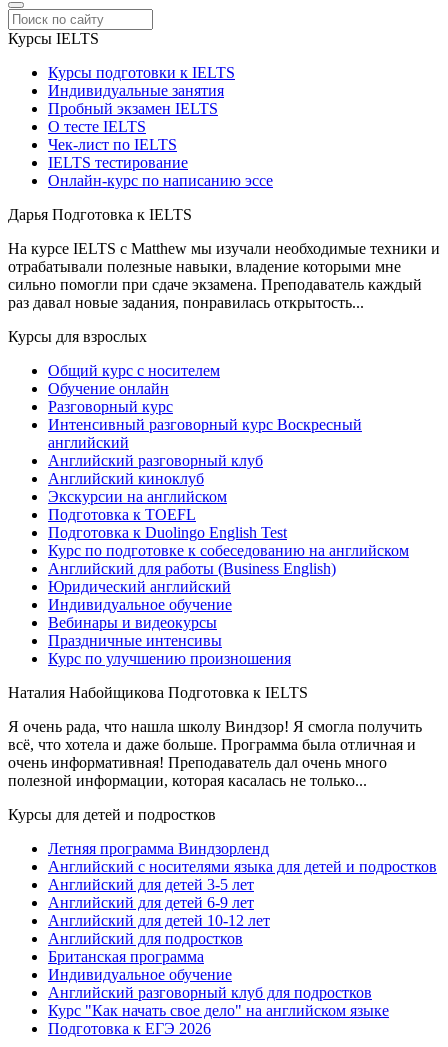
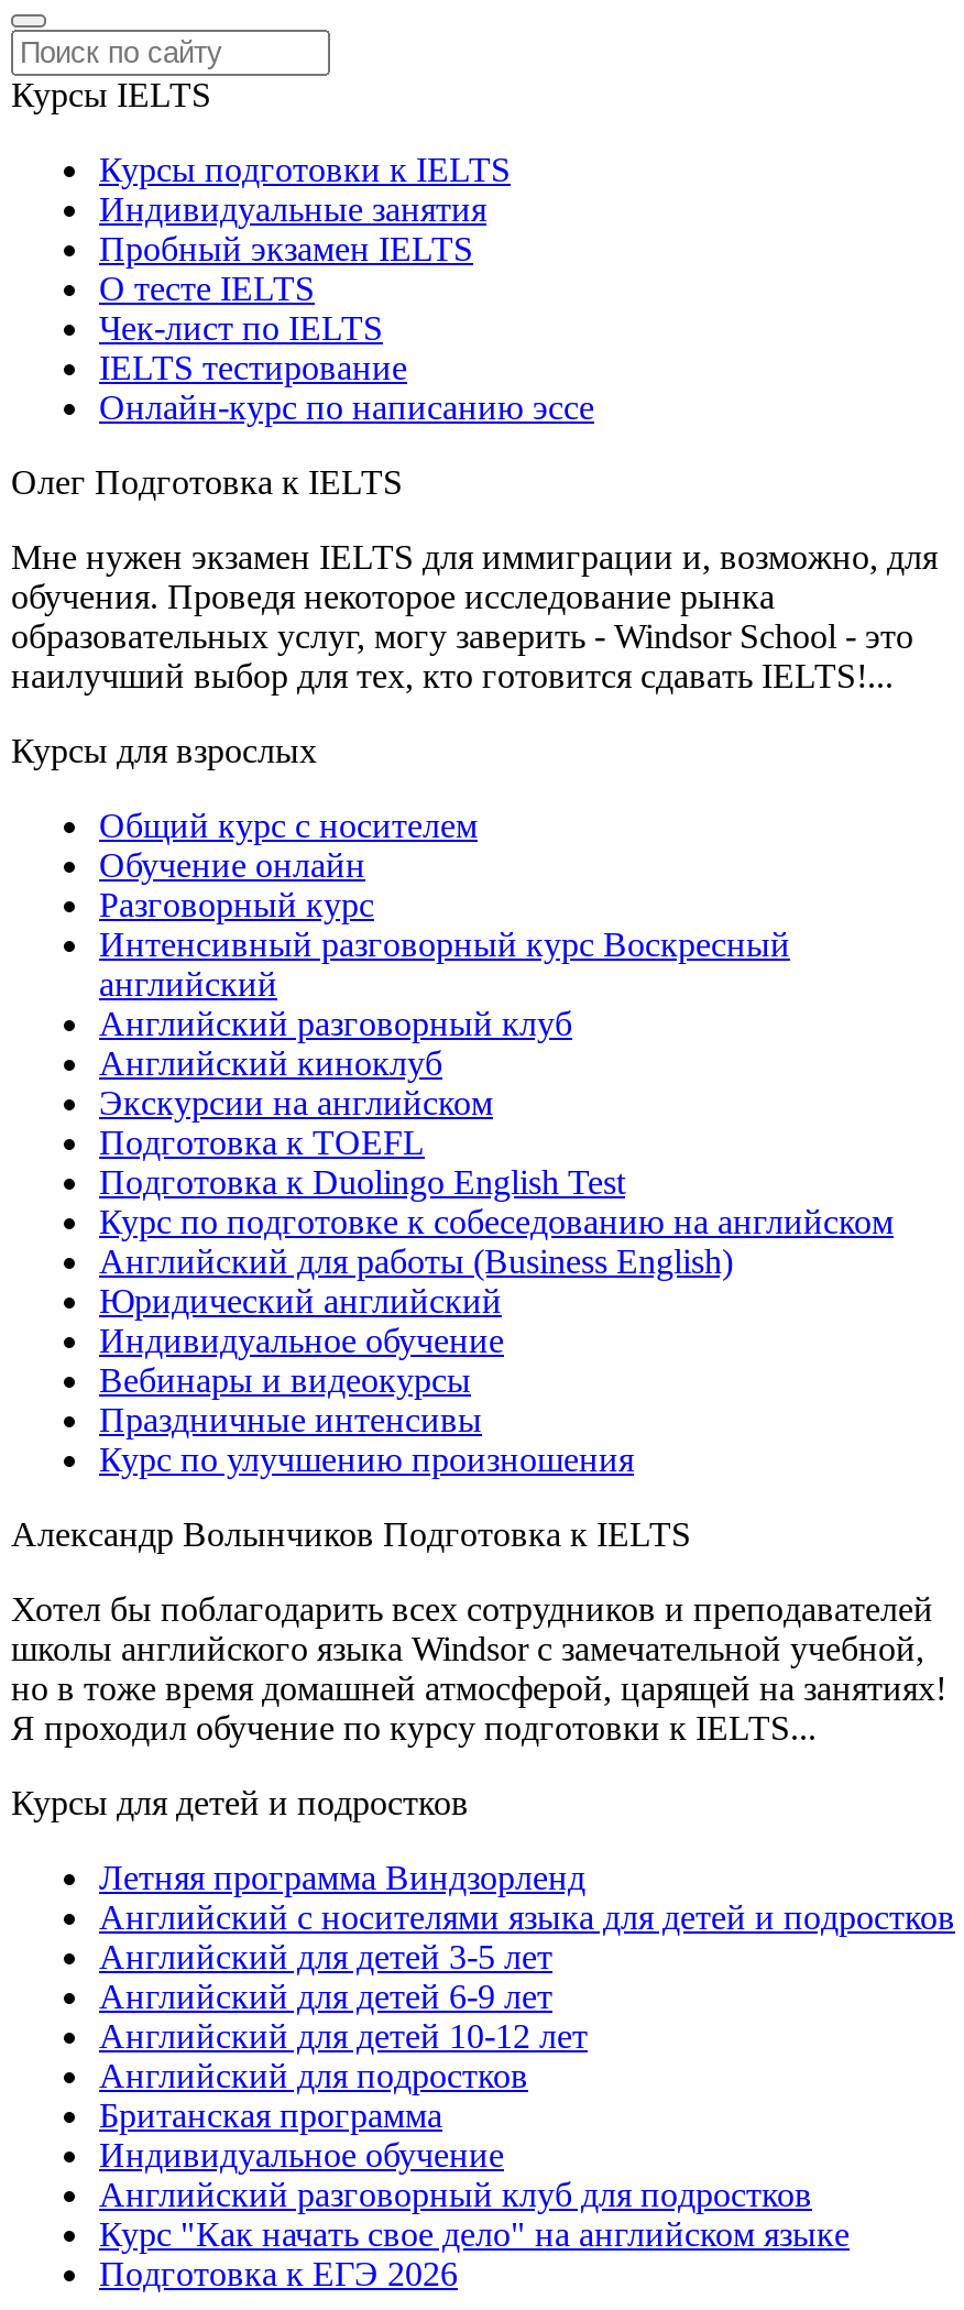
- Дарья Подготовка к IELTS
+ Олег Подготовка к IELTS

- На курсе IELTS с Matthew мы изучали необходимые техники и
- отрабатывали полезные навыки, владение которыми мне
- сильно помогли при сдаче экзамена. Преподаватель каждый
- раз давал новые задания, понравилась открытость...
+ Мне нужен экзамен IELTS для иммиграции и, возможно, для
+ обучения. Проведя некоторое исследование рынка
+ образовательных услуг, могу заверить - Windsor School - это
+ наилучший выбор для тех, кто готовится сдавать IELTS!...

- Наталия Набойщикова Подготовка к IELTS
+ Александр Волынчиков Подготовка к IELTS

- Я очень рада, что нашла школу Виндзор! Я смогла получить
- всё, что хотела и даже больше. Программа была отличная и
- очень информативная! Преподаватель дал очень много
- полезной информации, которая касалась не только...
+ Хотел бы поблагодарить всех сотрудников и преподавателей
+ школы английского языка Windsor с замечательной учебной,
+ но в тоже время домашней атмосферой, царящей на занятиях!
+ Я проходил обучение по курсу подготовки к IELTS...
